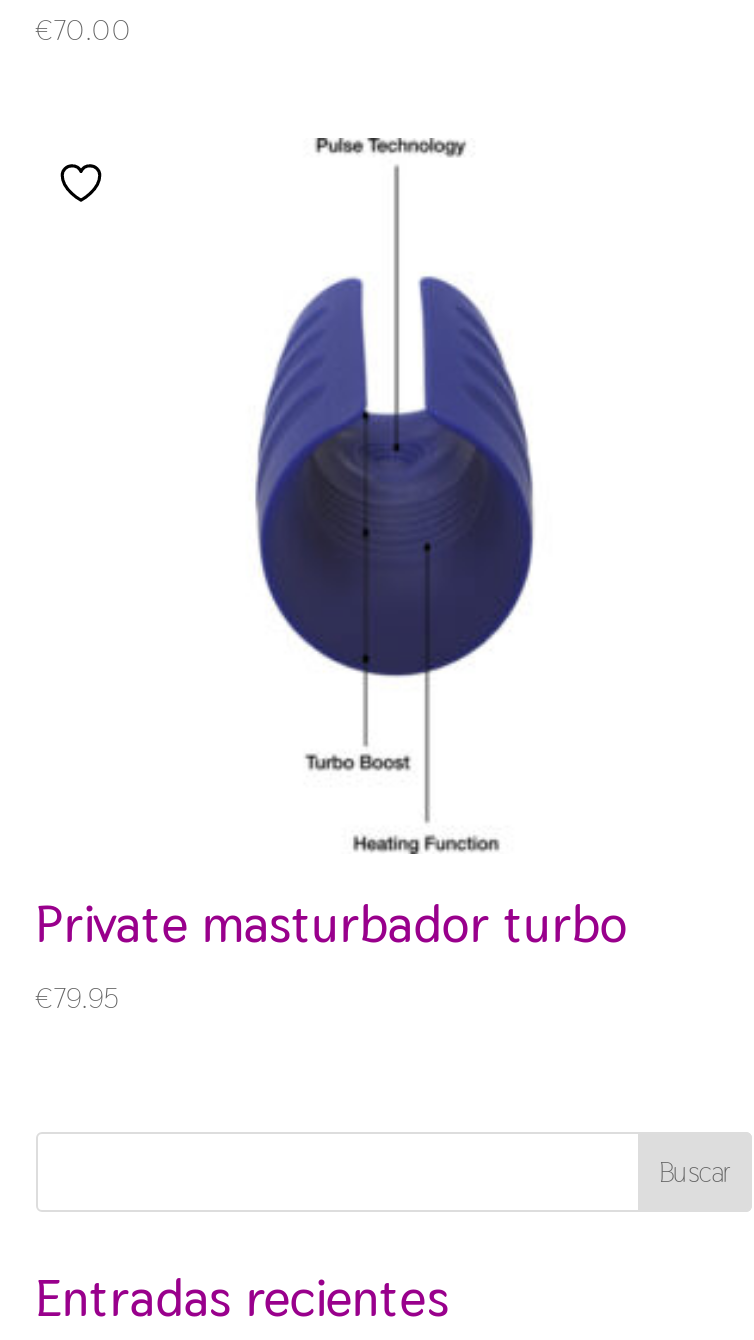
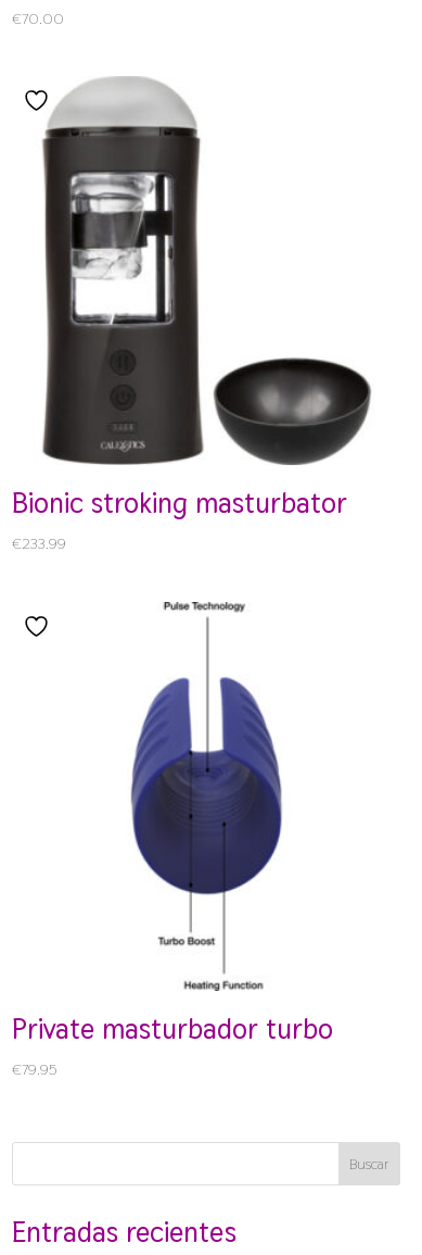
+ [image]
+ bionic stroking masturbator
+ €233.99

+ [image]
